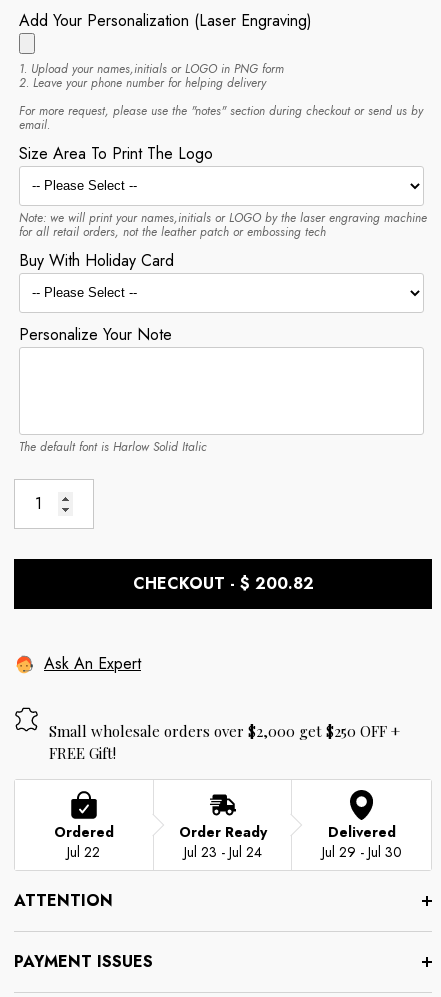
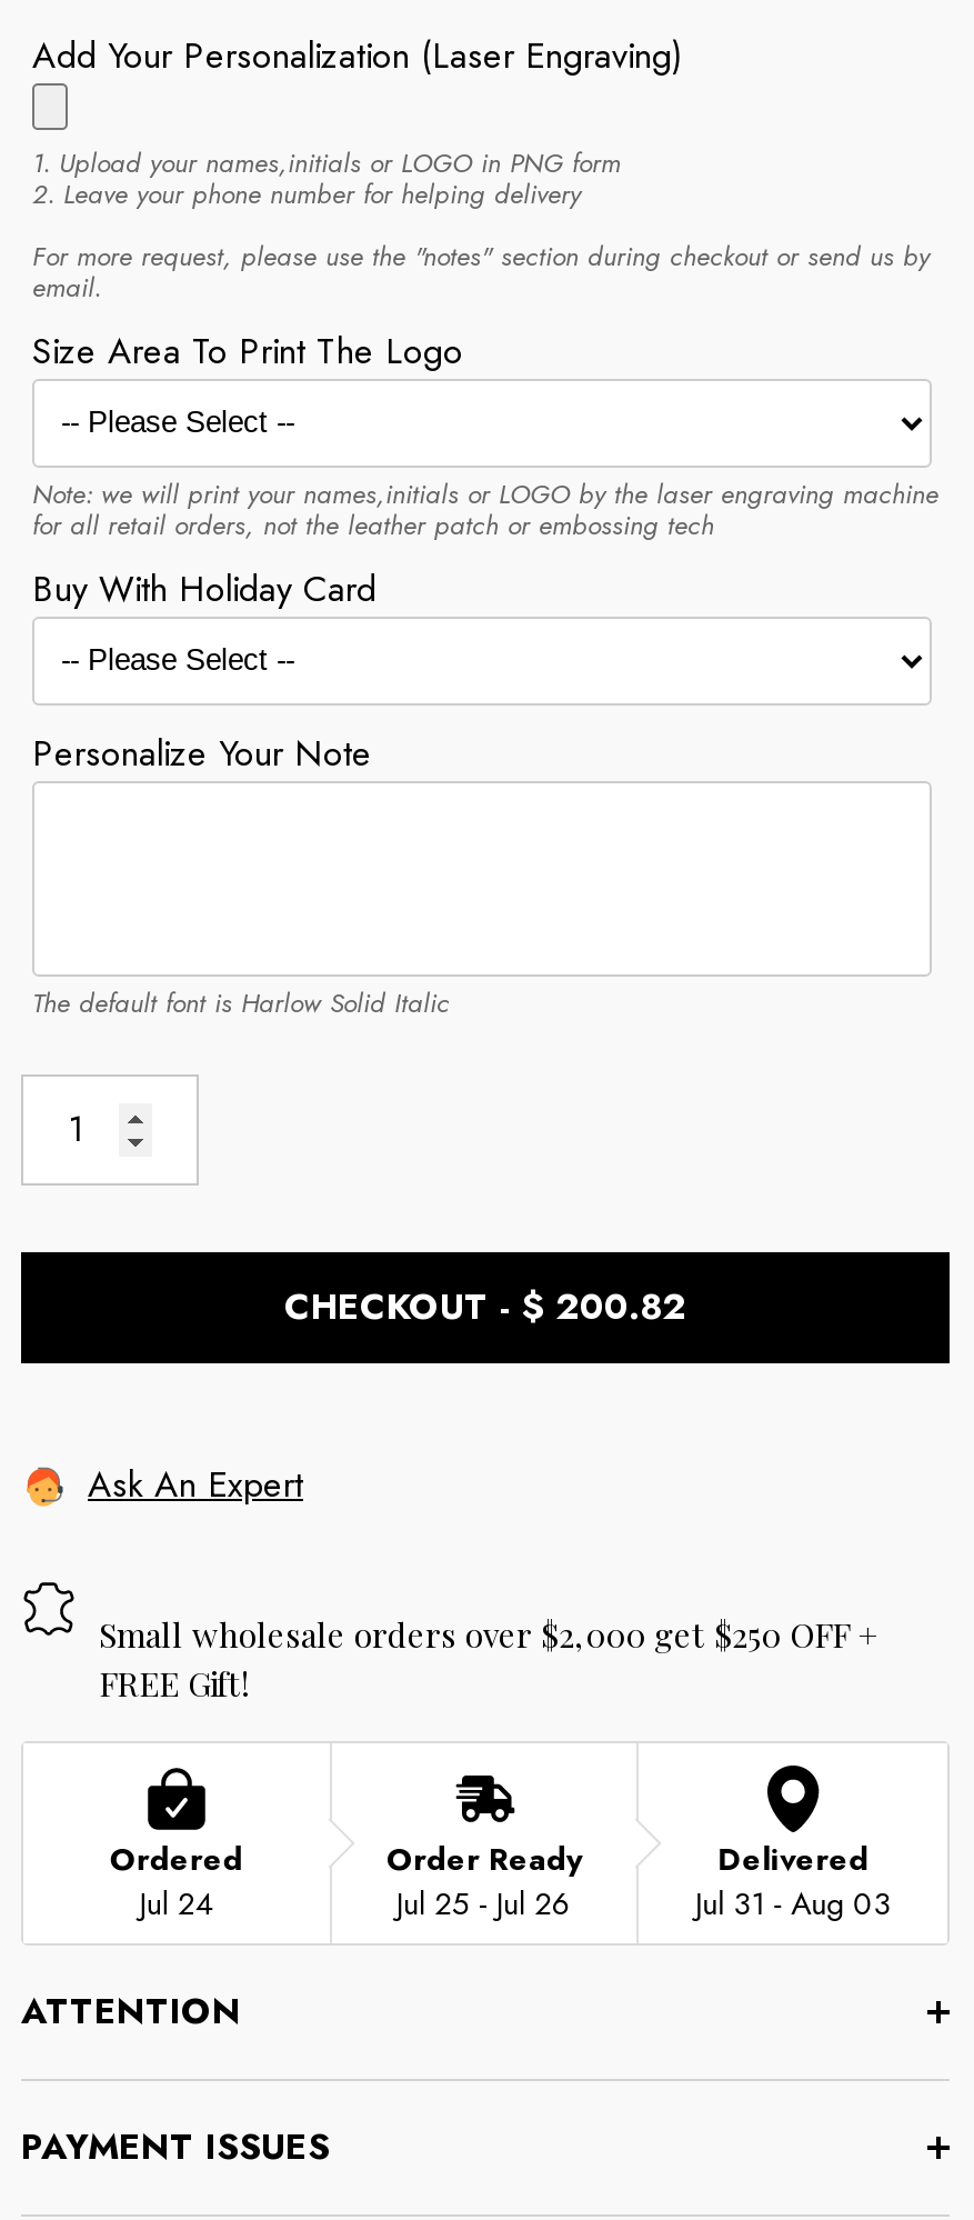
- Jul 22
+ Jul 24

- Jul 23 - Jul 24
+ Jul 25 - Jul 26

- Jul 29 - Jul 30
+ Jul 31 - Aug 03
